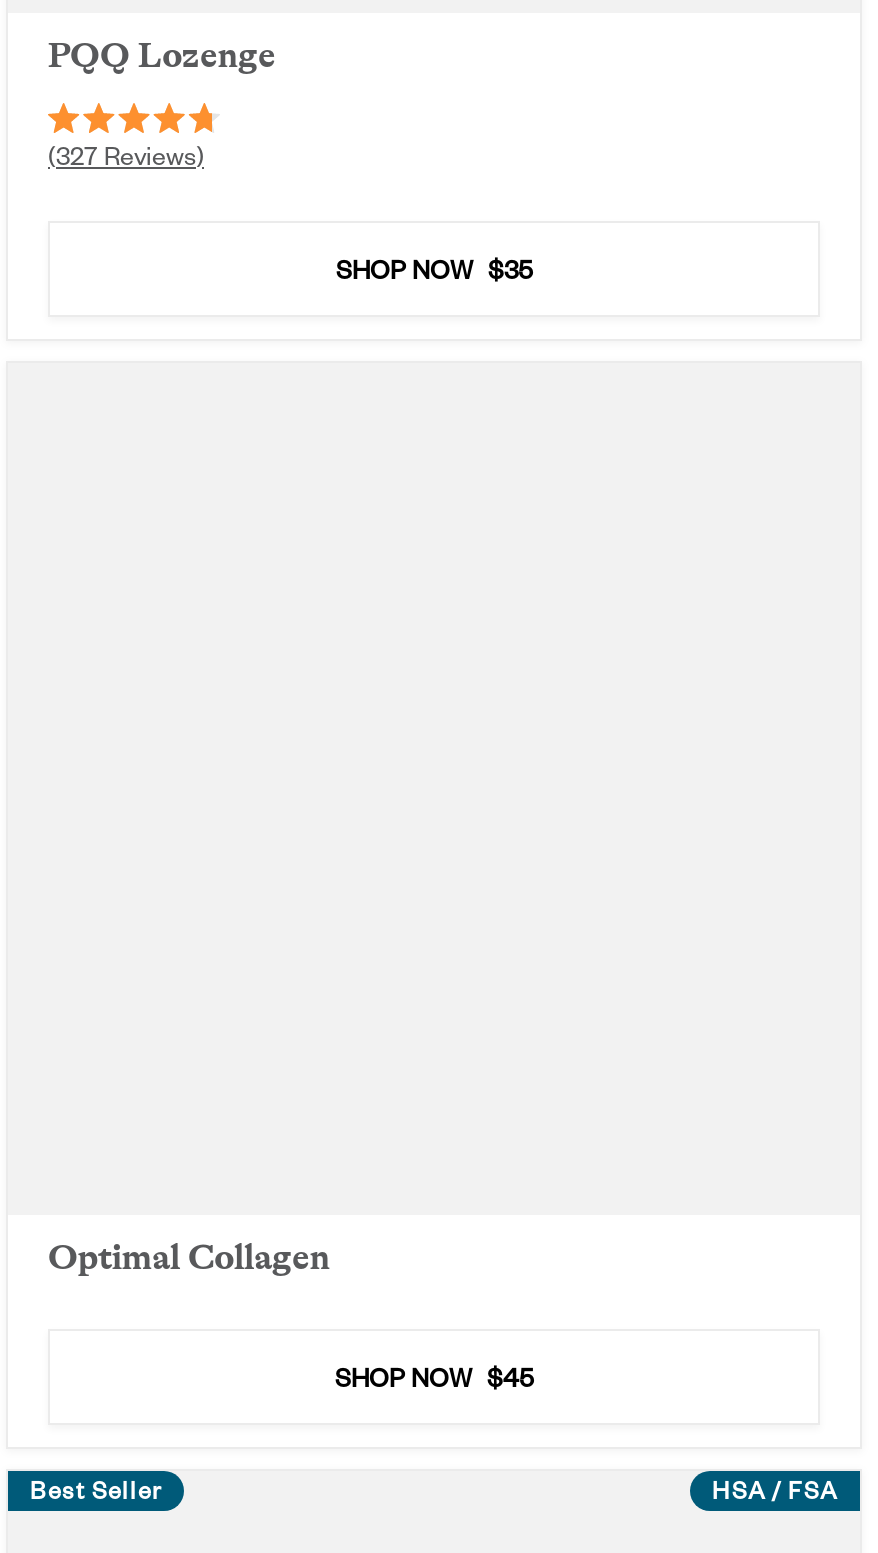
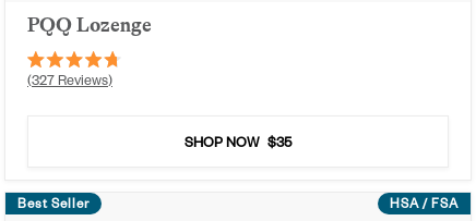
- Optimal Collagen
- SHOP NOW $45
